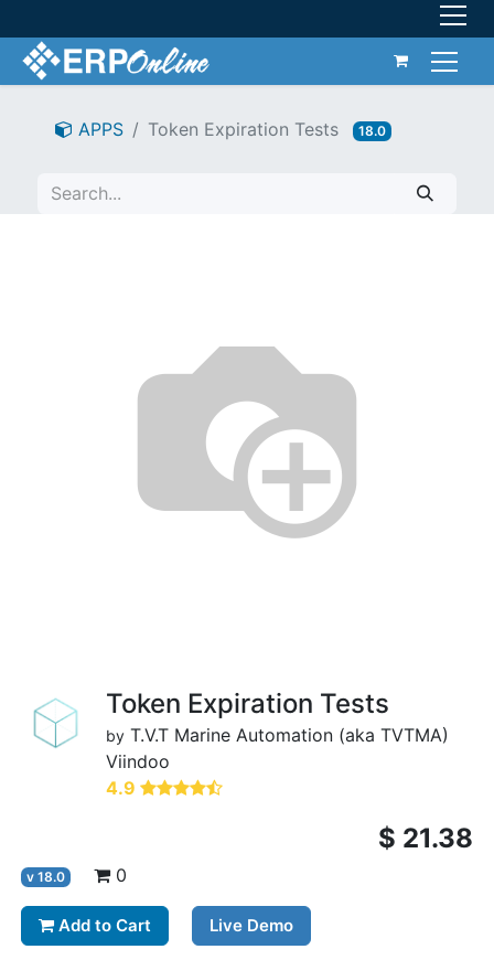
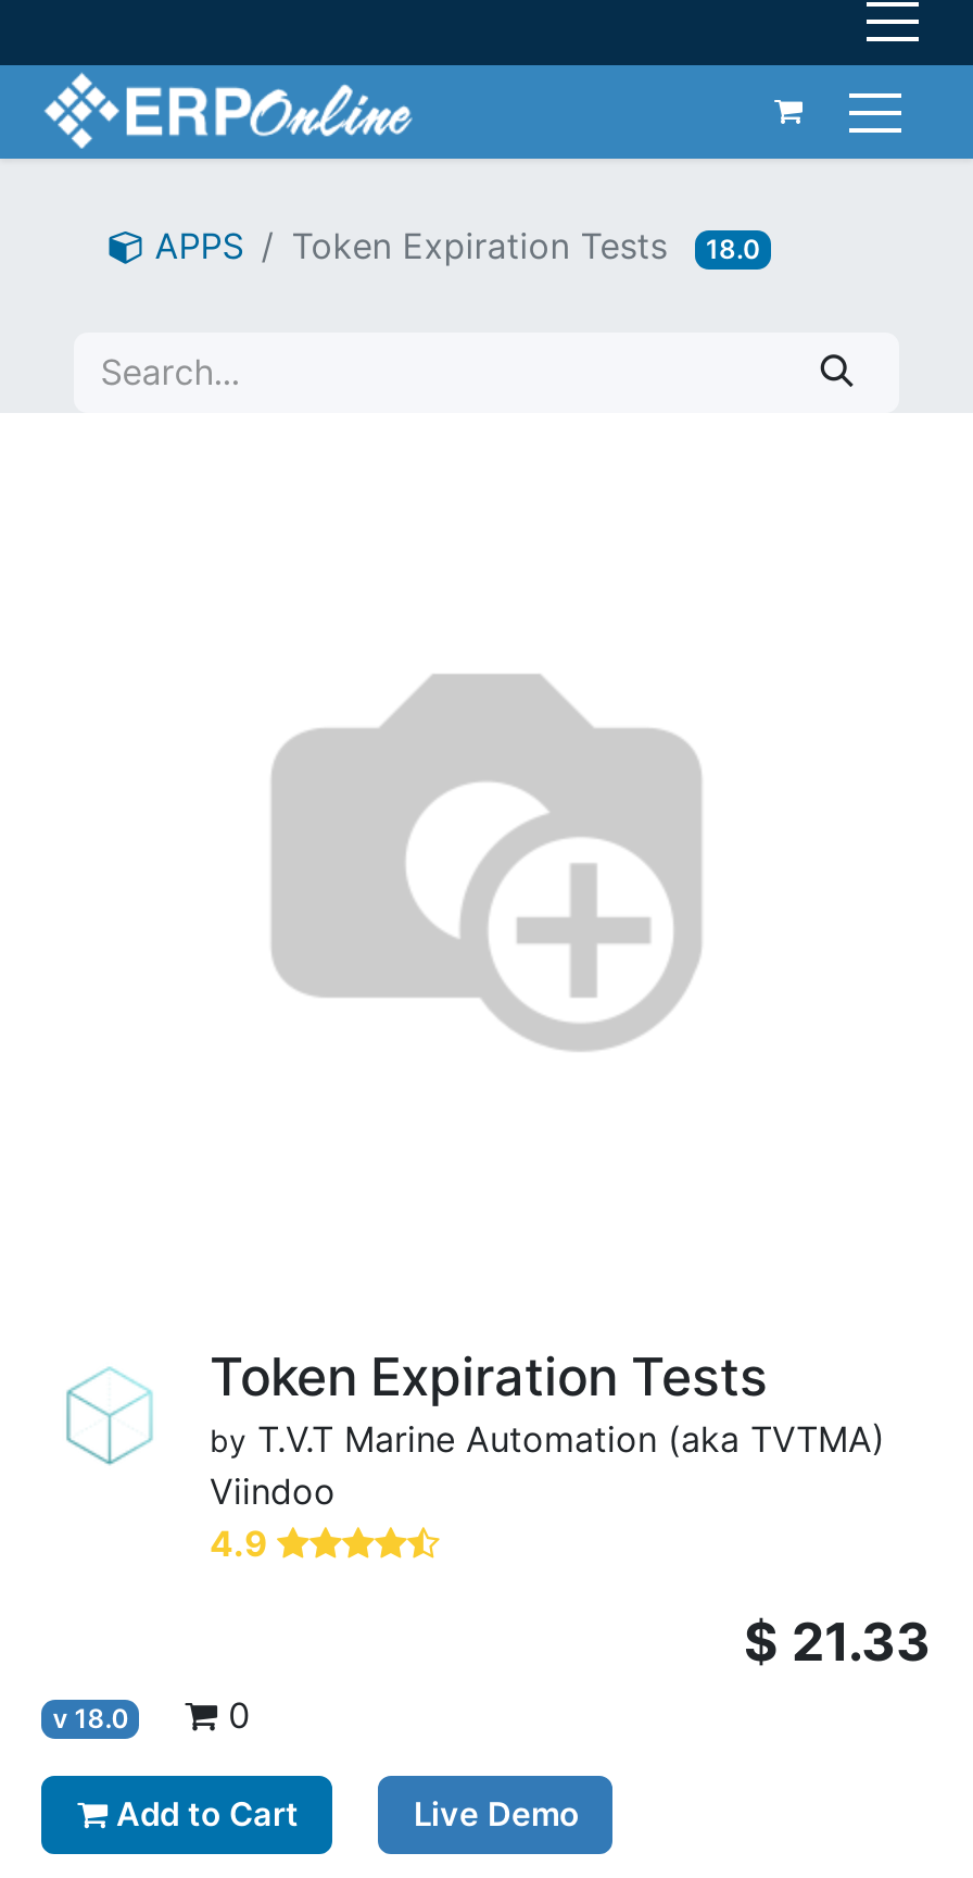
- $21.38
+ $21.33
